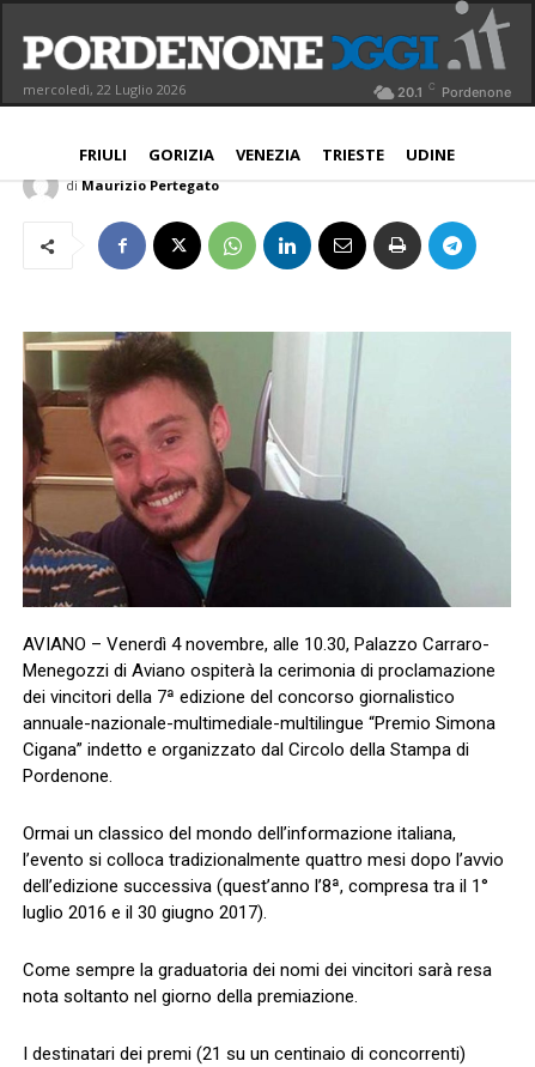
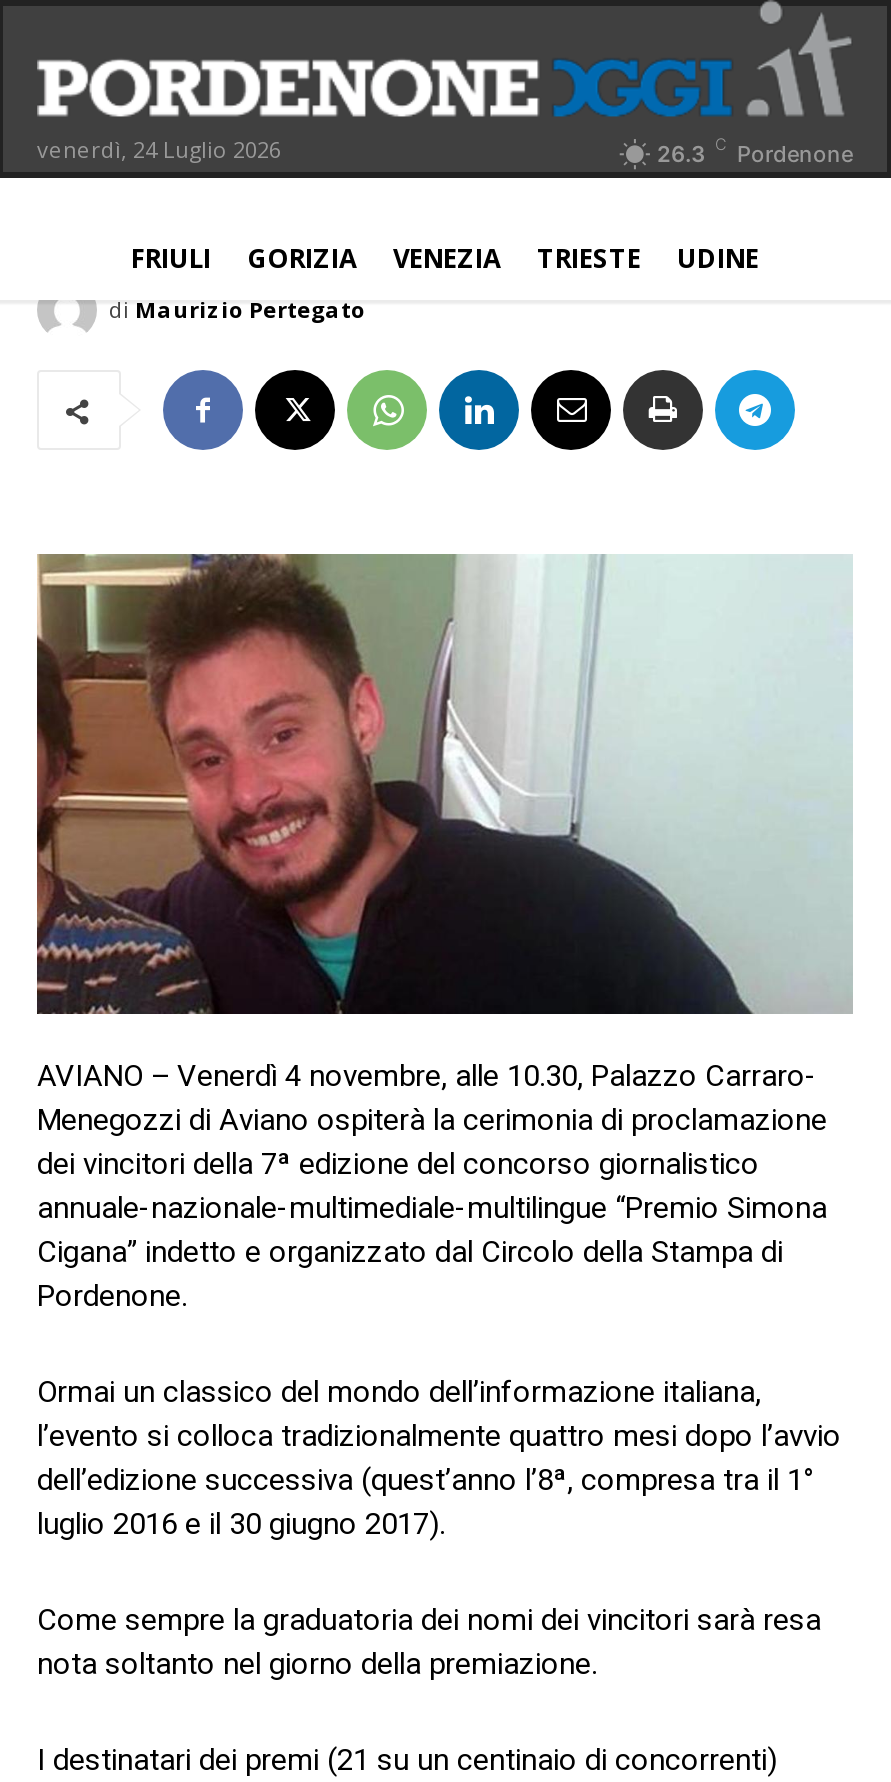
- mercoledì, 22 Luglio 2026
+ venerdì, 24 Luglio 2026

- 20.1 C Pordenone
+ 26.3 C Pordenone
